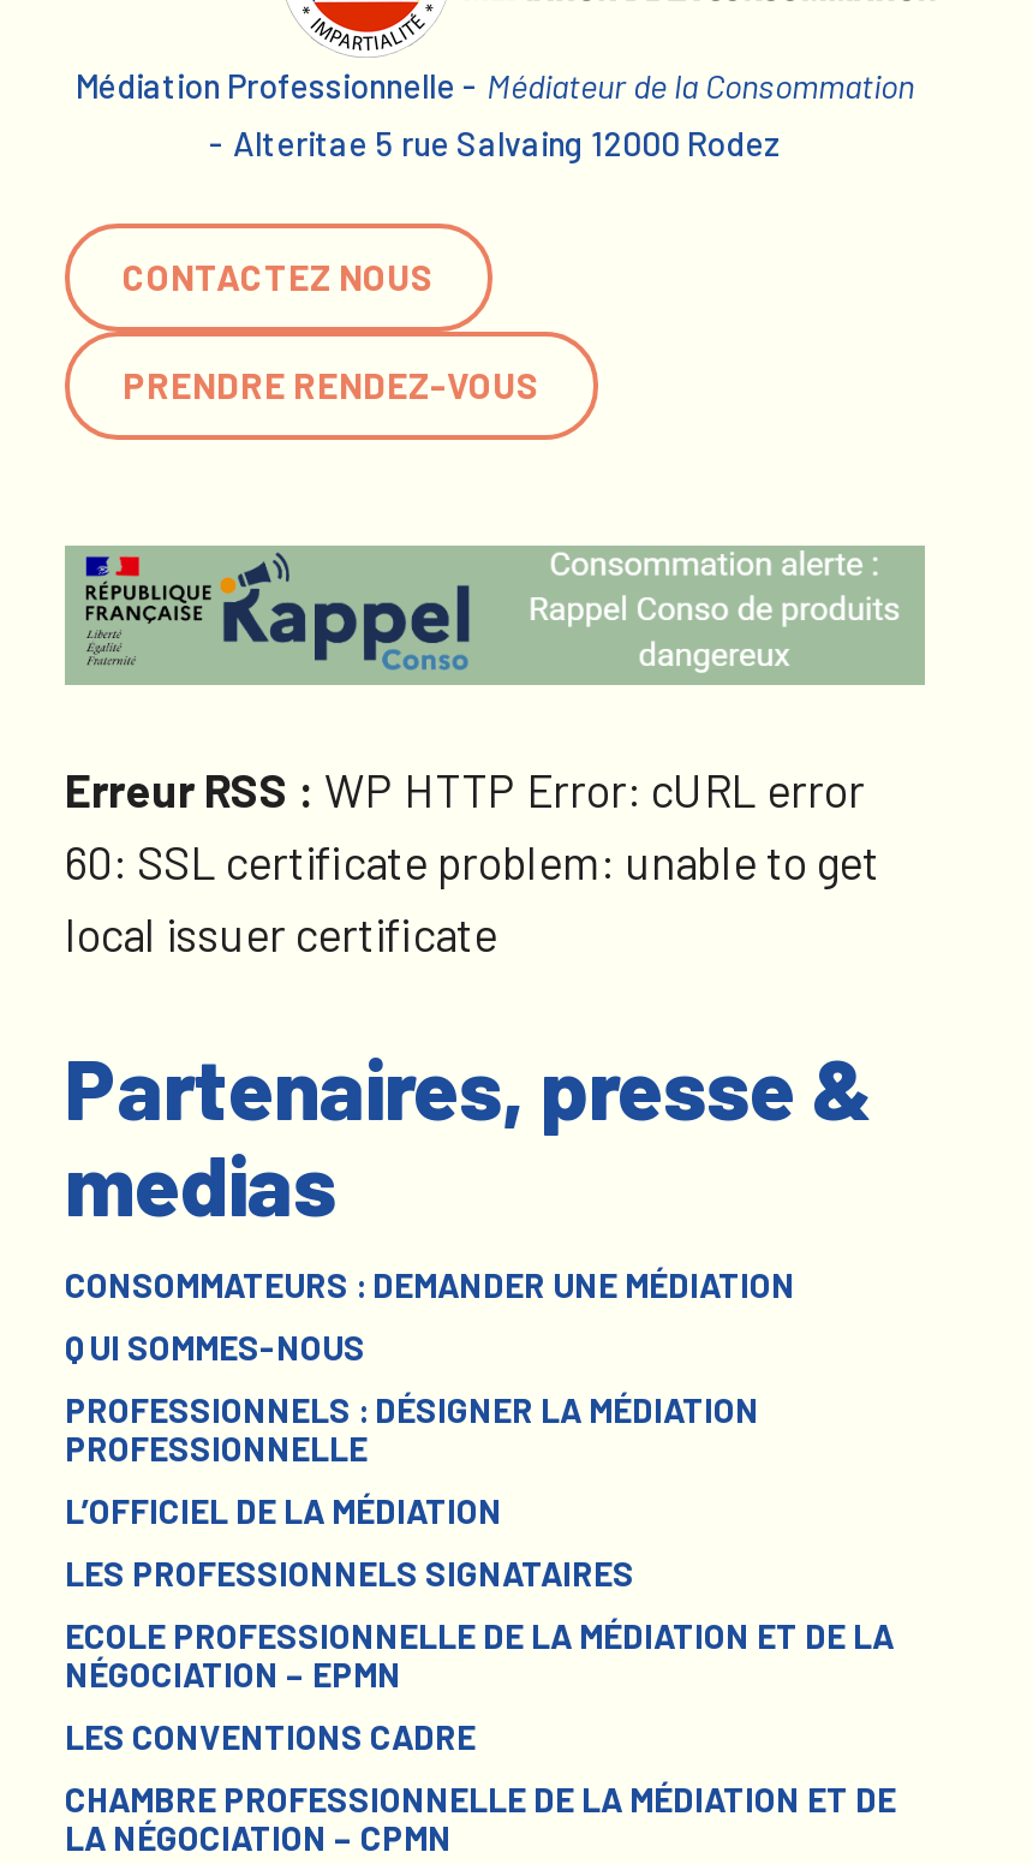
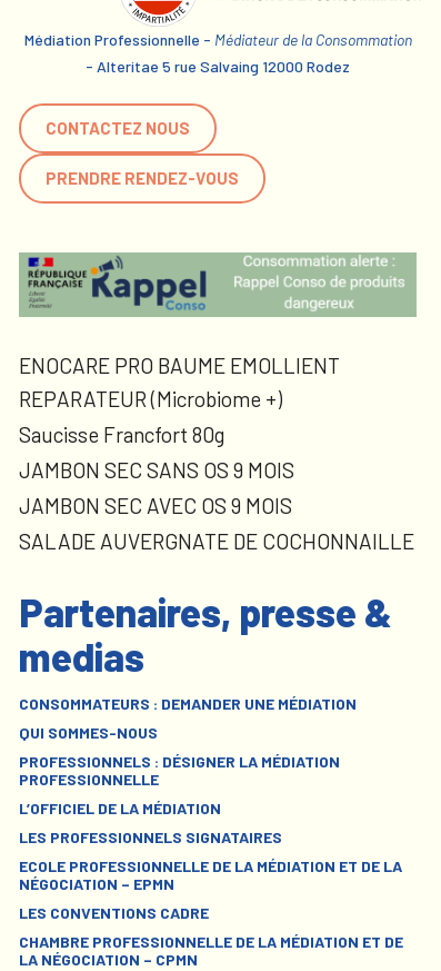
- Erreur RSS : WP HTTP Error: cURL error
- 60: SSL certificate problem: unable to get
- local issuer certificate
+ ENOCARE PRO BAUME EMOLLIENT
+ REPARATEUR (Microbiome +)
+ Saucisse Francfort 80g
+ JAMBON SEC SANS OS 9 MOIS
+ JAMBON SEC AVEC OS 9 MOIS
+ SALADE AUVERGNATE DE COCHONNAILLE
